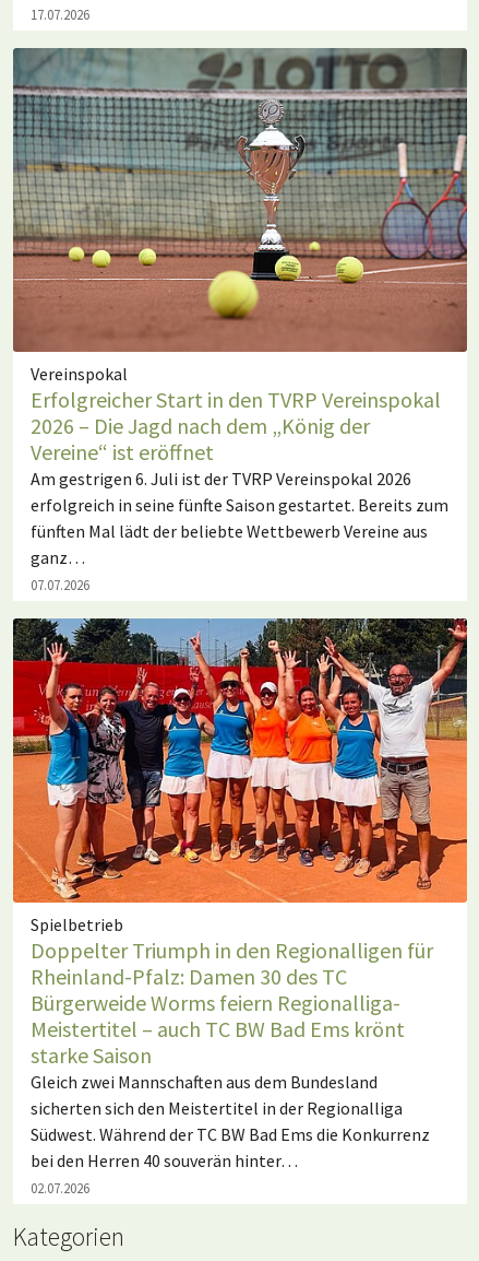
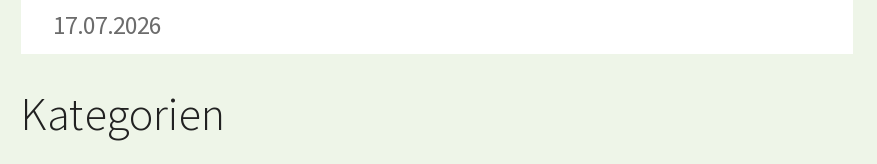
- [image]
- Vereinspokal
- Erfolgreicher Start in den TVRP Vereinspokal
- 2026 – Die Jagd nach dem „König der
- Vereine“ ist eröffnet
- Am gestrigen 6. Juli ist der TVRP Vereinspokal 2026
- erfolgreich in seine fünfte Saison gestartet. Bereits zum
- fünften Mal lädt der beliebte Wettbewerb Vereine aus
- ganz…
- 07.07.2026

- [image]
- Spielbetrieb
- Doppelter Triumph in den Regionalligen für
- Rheinland-Pfalz: Damen 30 des TC
- Bürgerweide Worms feiern Regionalliga-
- Meistertitel – auch TC BW Bad Ems krönt
- starke Saison
- Gleich zwei Mannschaften aus dem Bundesland
- sicherten sich den Meistertitel in der Regionalliga
- Südwest. Während der TC BW Bad Ems die Konkurrenz
- bei den Herren 40 souverän hinter…
- 02.07.2026
